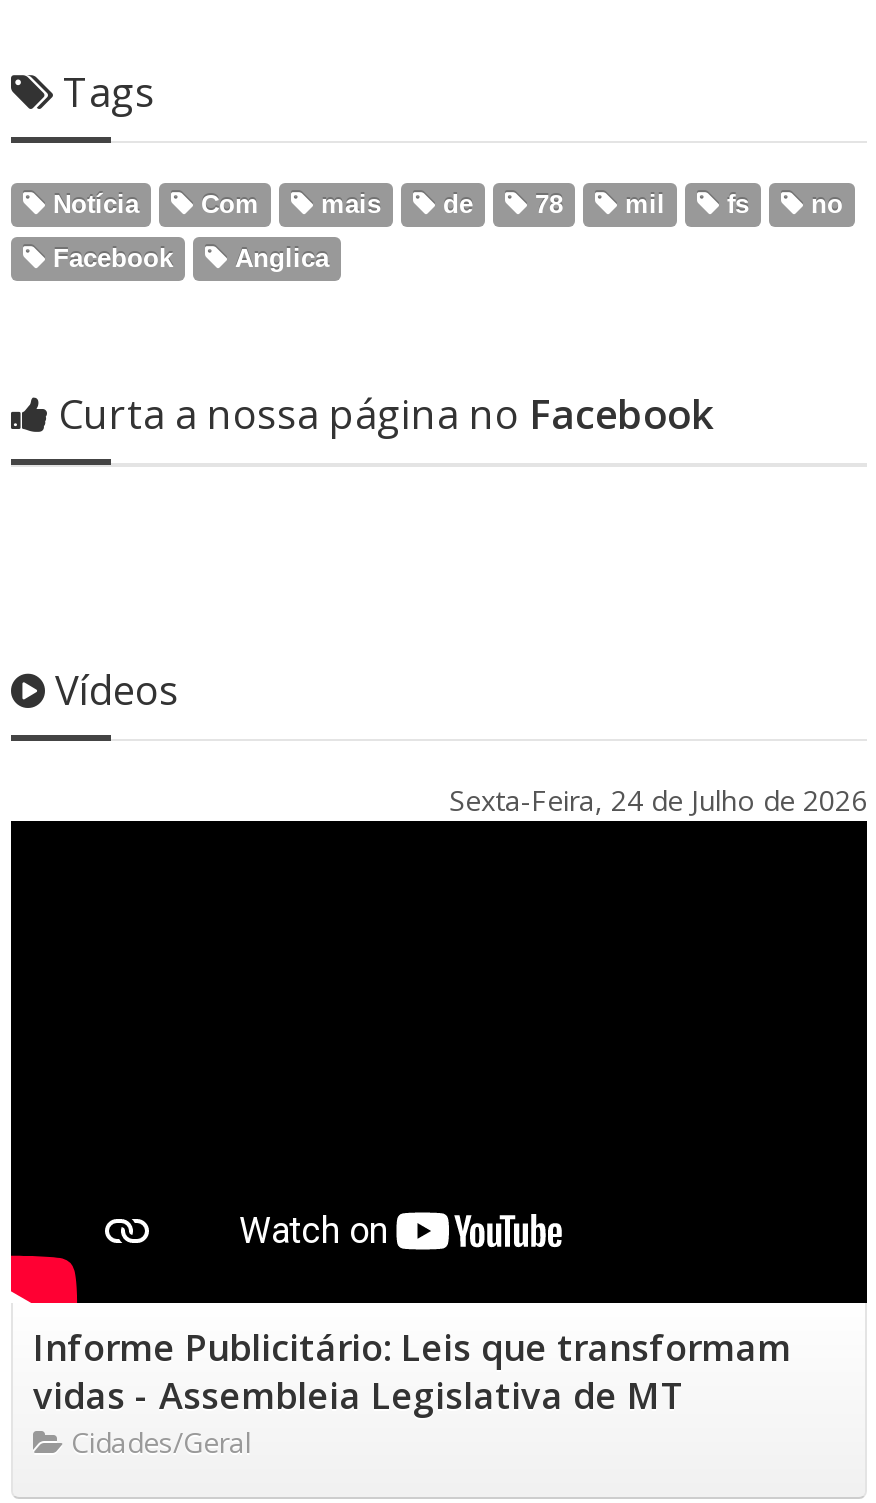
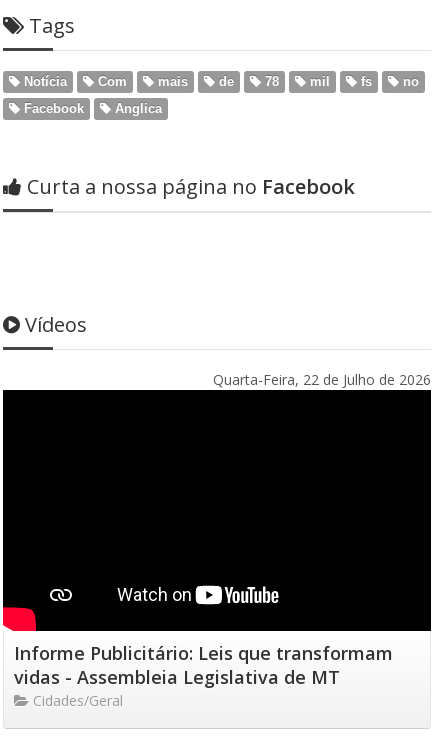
- Sexta-Feira, 24 de Julho de 2026
+ Quarta-Feira, 22 de Julho de 2026
